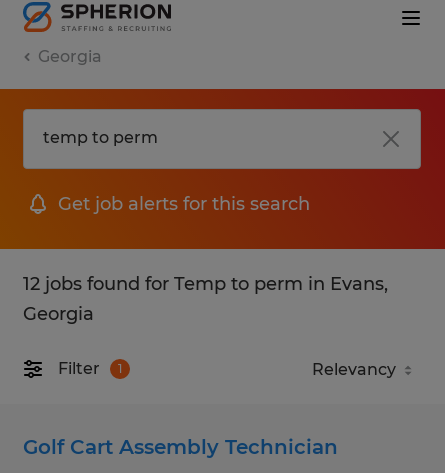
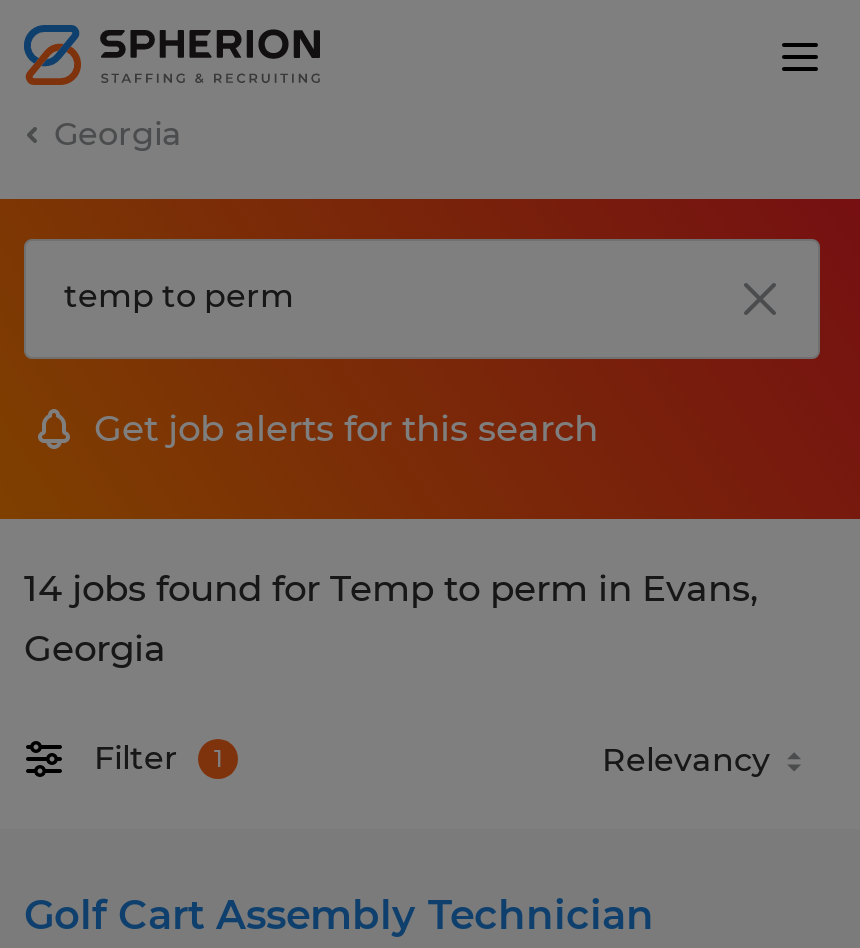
- 12 jobs found for Temp to perm in Evans,
+ 14 jobs found for Temp to perm in Evans,
